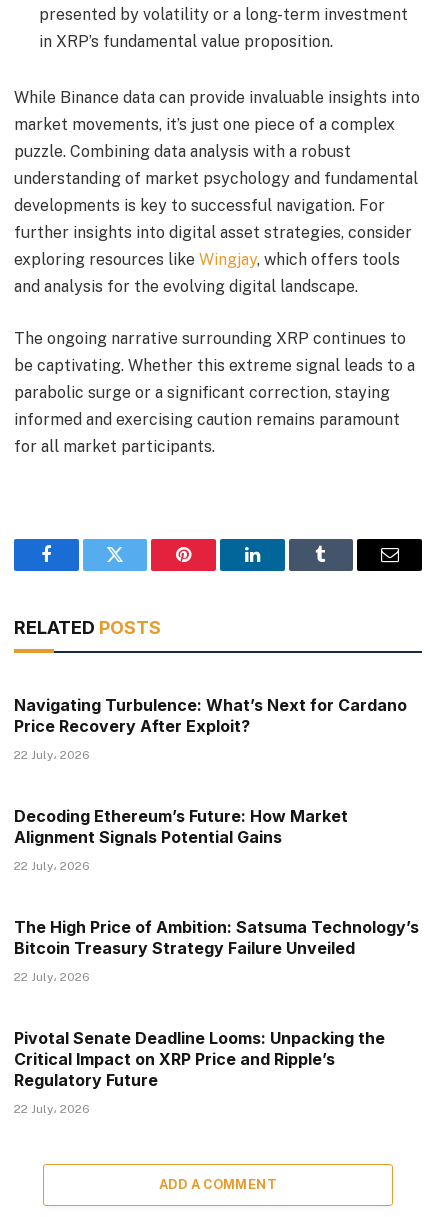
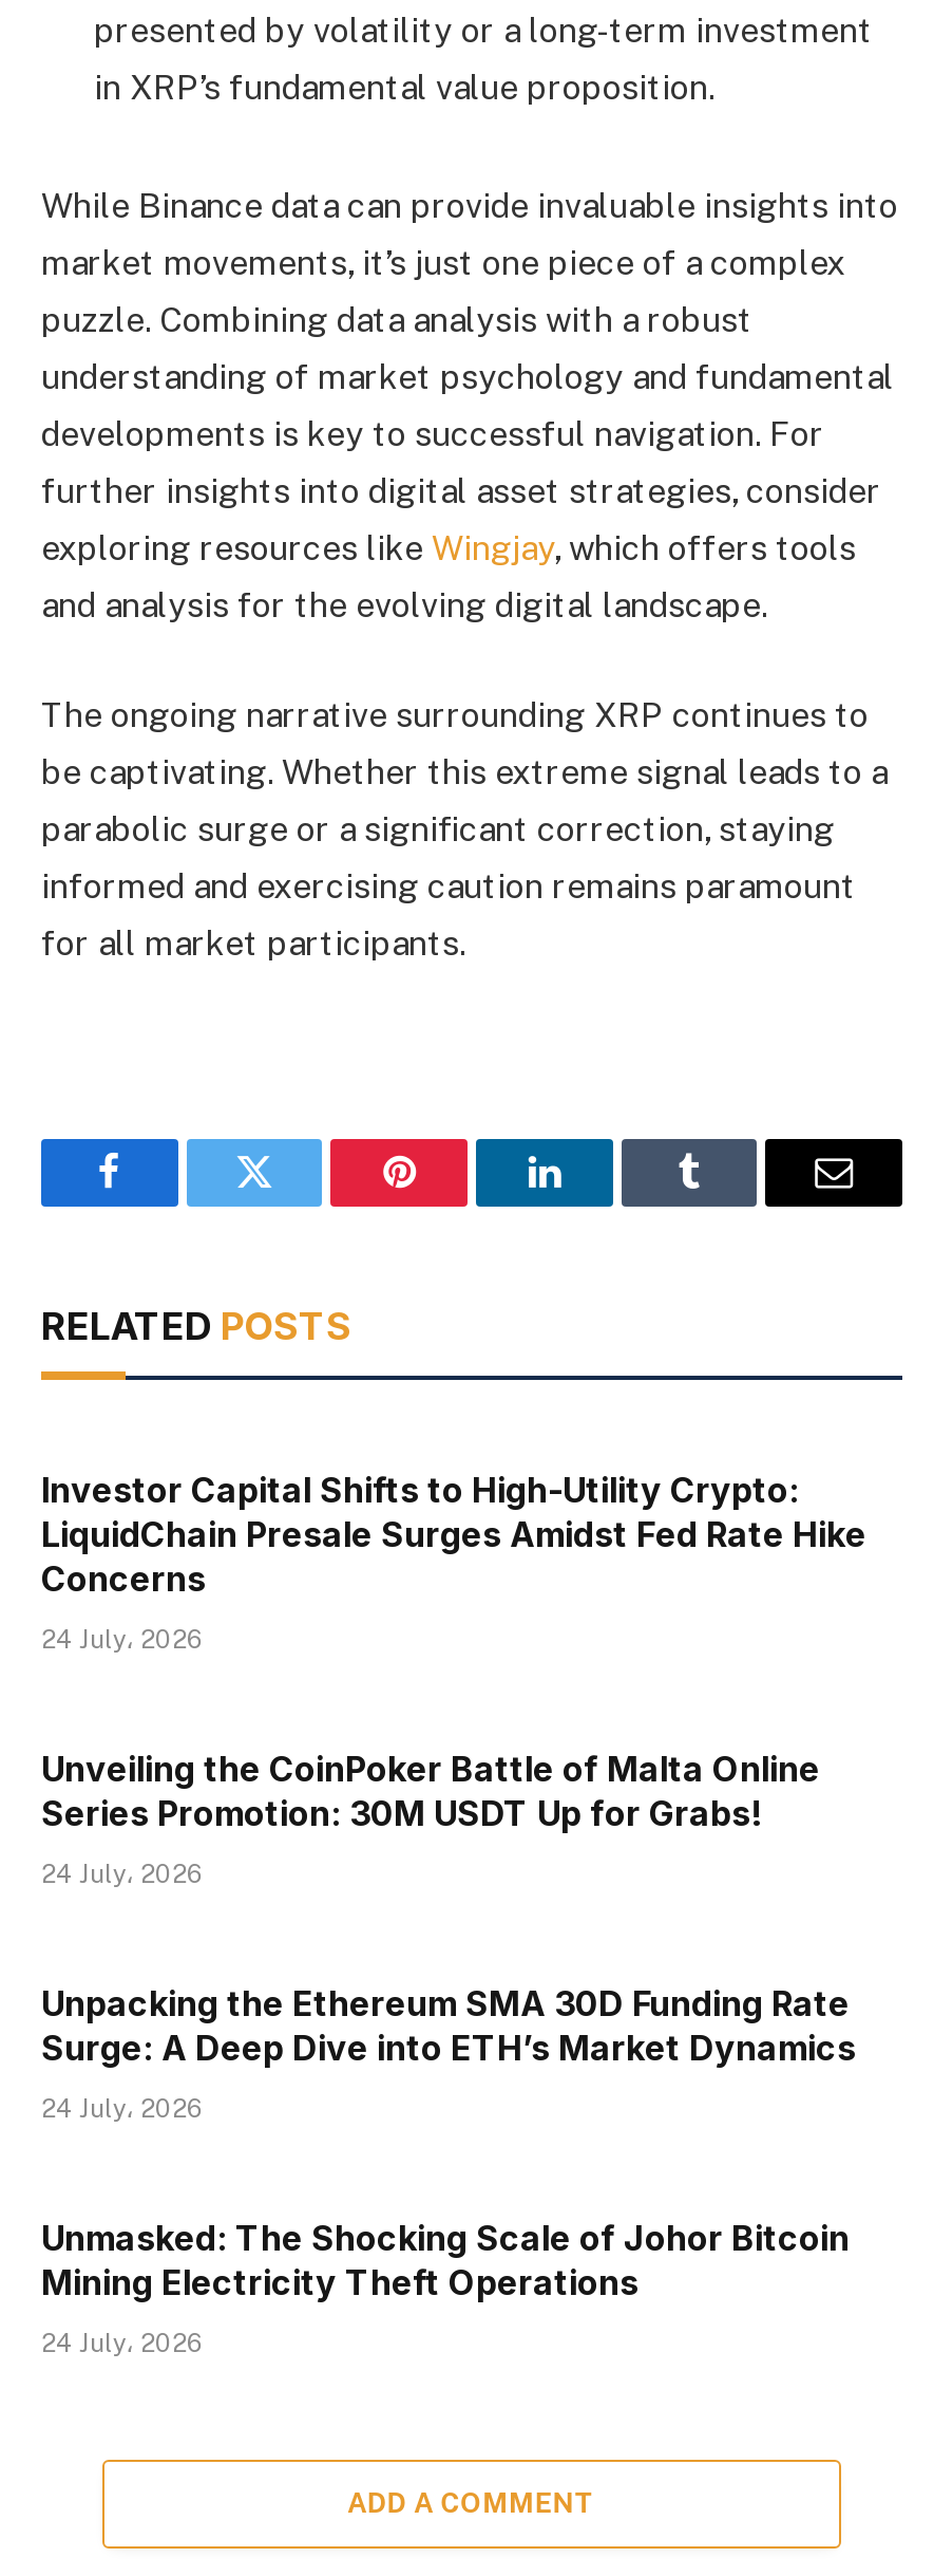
- Navigating Turbulence: What’s Next for Cardano
- Price Recovery After Exploit?
+ Investor Capital Shifts to High-Utility Crypto:
+ LiquidChain Presale Surges Amidst Fed Rate Hike
+ Concerns

- 22 July، 2026
+ 24 July، 2026

- Decoding Ethereum’s Future: How Market
- Alignment Signals Potential Gains
+ Unveiling the CoinPoker Battle of Malta Online
+ Series Promotion: 30M USDT Up for Grabs!

- 22 July، 2026
+ 24 July، 2026

- The High Price of Ambition: Satsuma Technology’s
- Bitcoin Treasury Strategy Failure Unveiled
+ Unpacking the Ethereum SMA 30D Funding Rate
+ Surge: A Deep Dive into ETH’s Market Dynamics

- 22 July، 2026
+ 24 July، 2026

- Pivotal Senate Deadline Looms: Unpacking the
- Critical Impact on XRP Price and Ripple’s
- Regulatory Future
+ Unmasked: The Shocking Scale of Johor Bitcoin
+ Mining Electricity Theft Operations

- 22 July، 2026
+ 24 July، 2026
